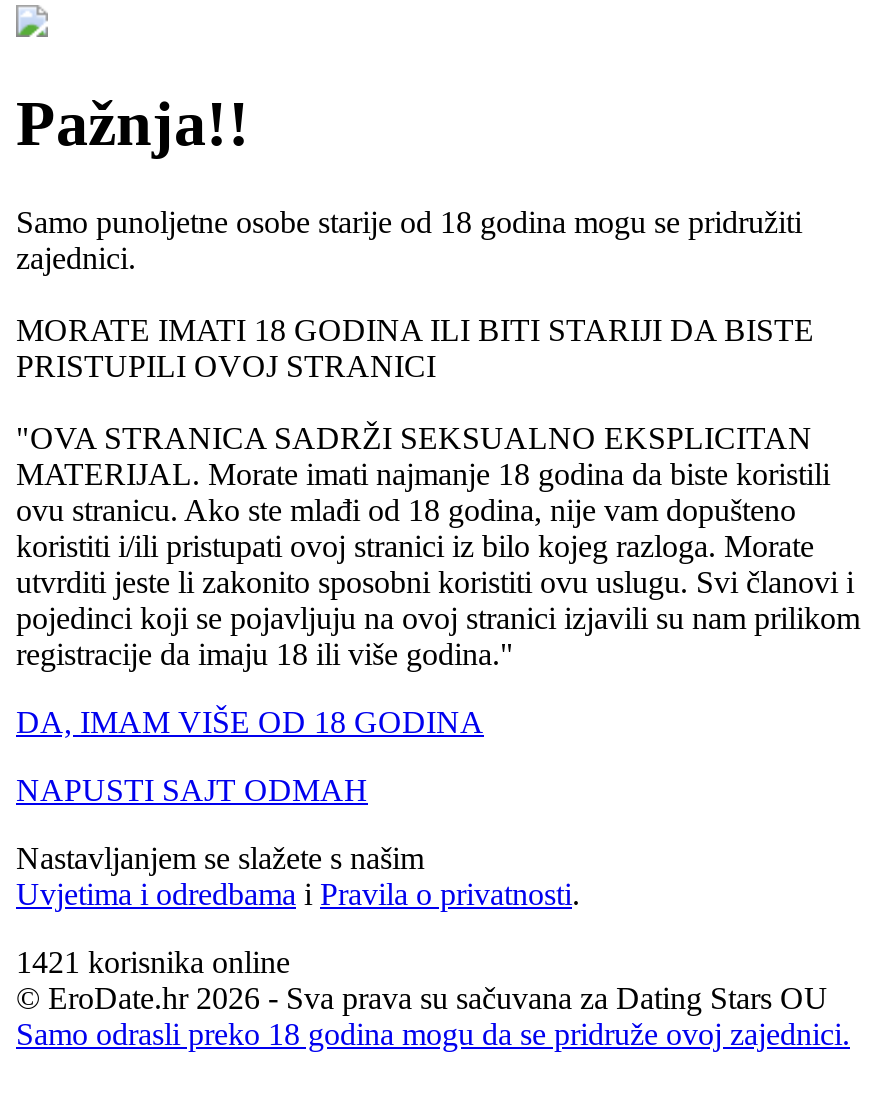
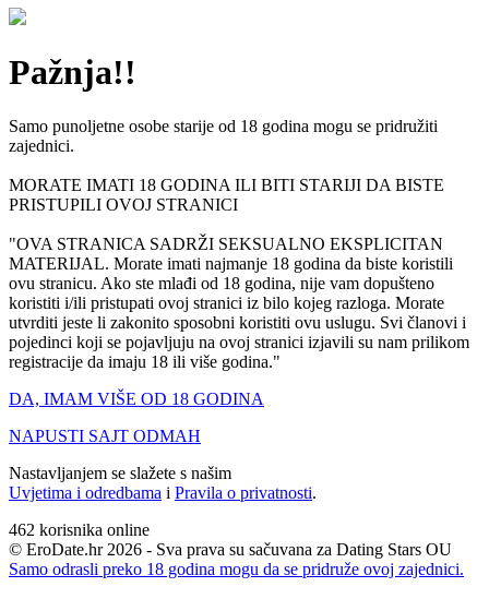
- 1421 korisnika online
+ 462 korisnika online
